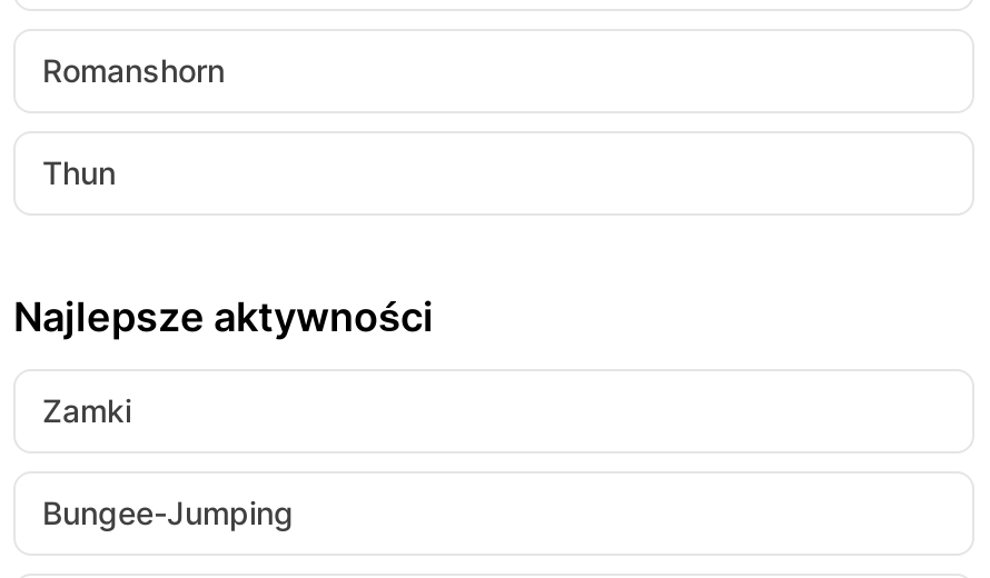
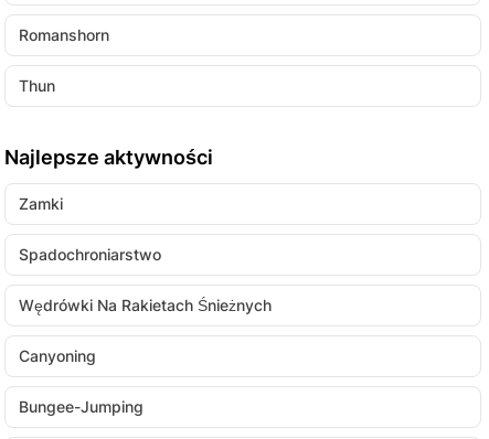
+ Spadochroniarstwo
+ Wędrówki Na Rakietach Śnieżnych
+ Canyoning
